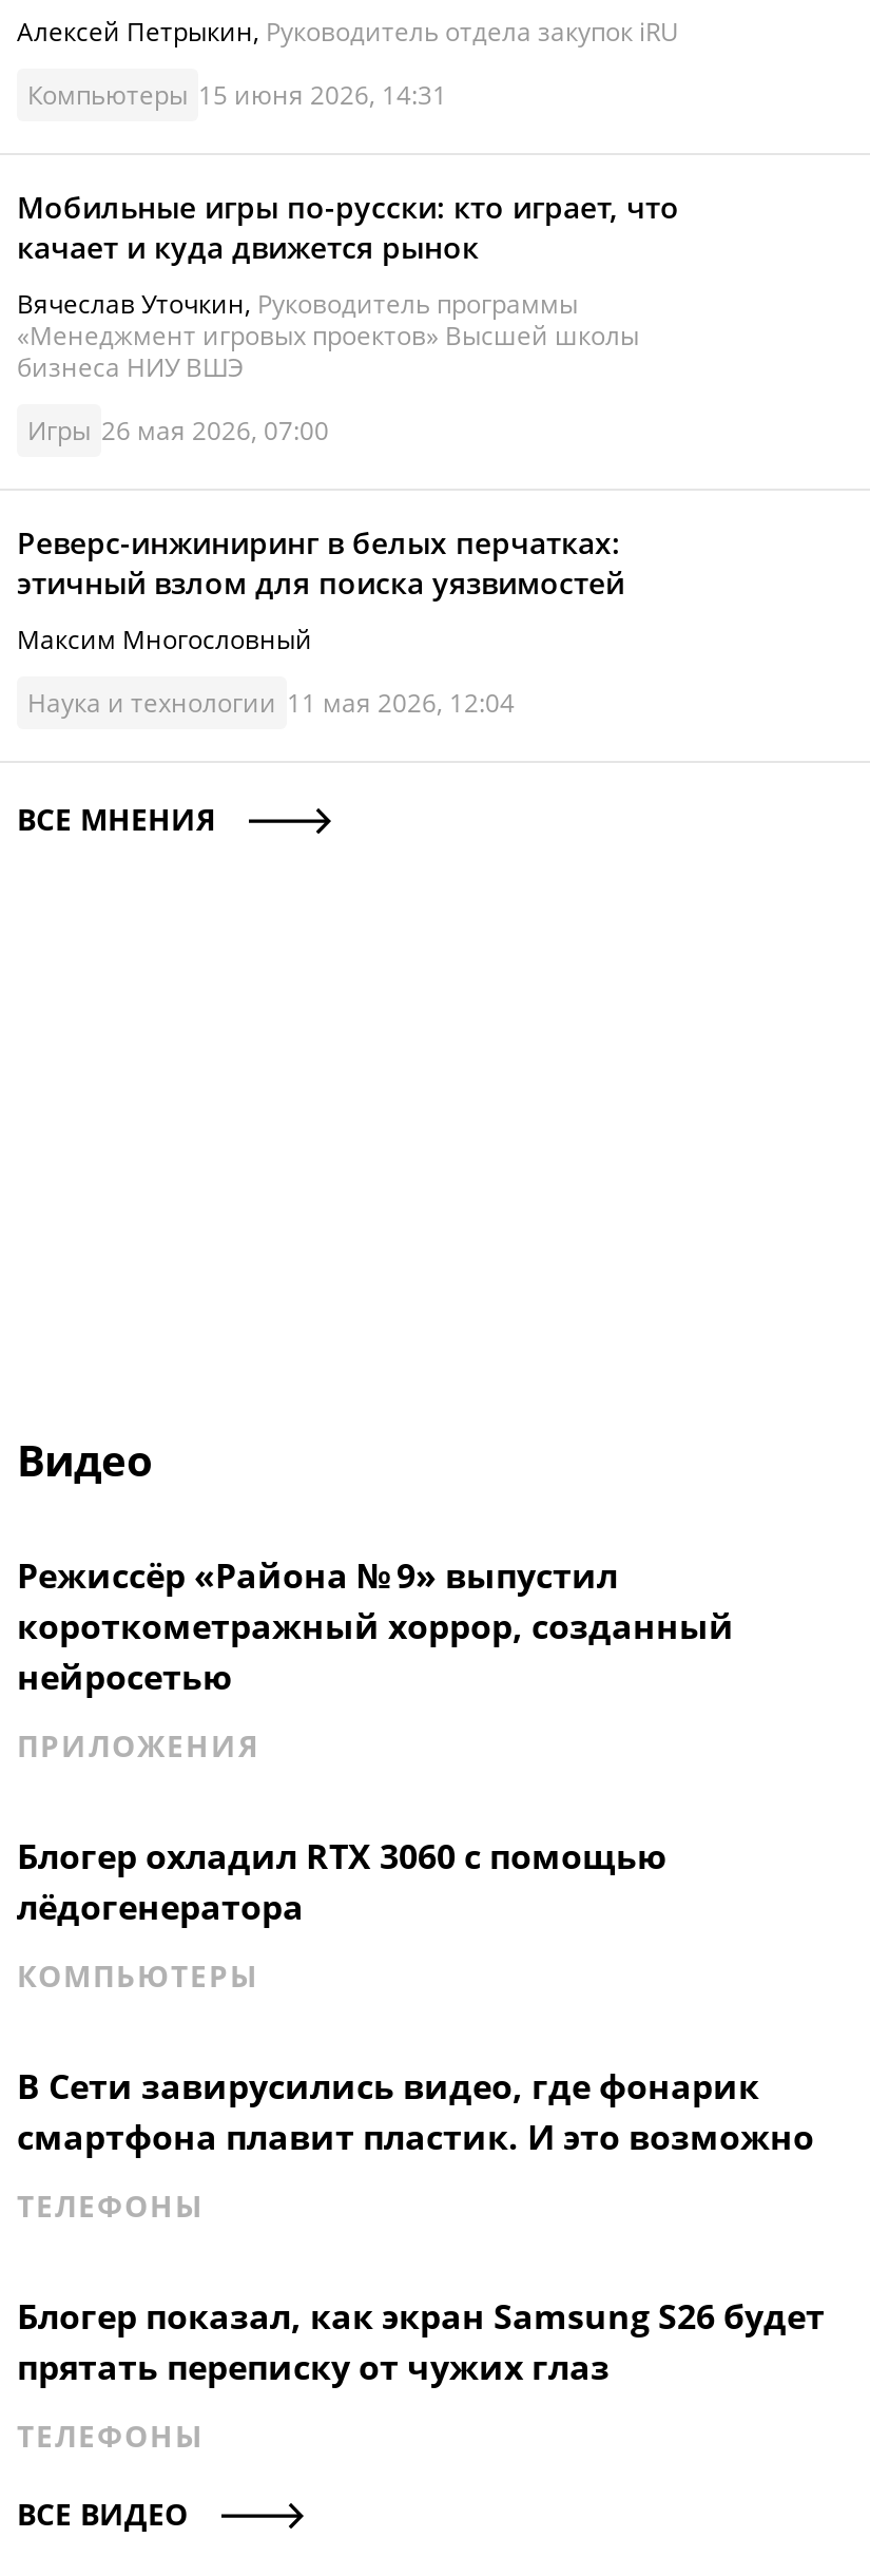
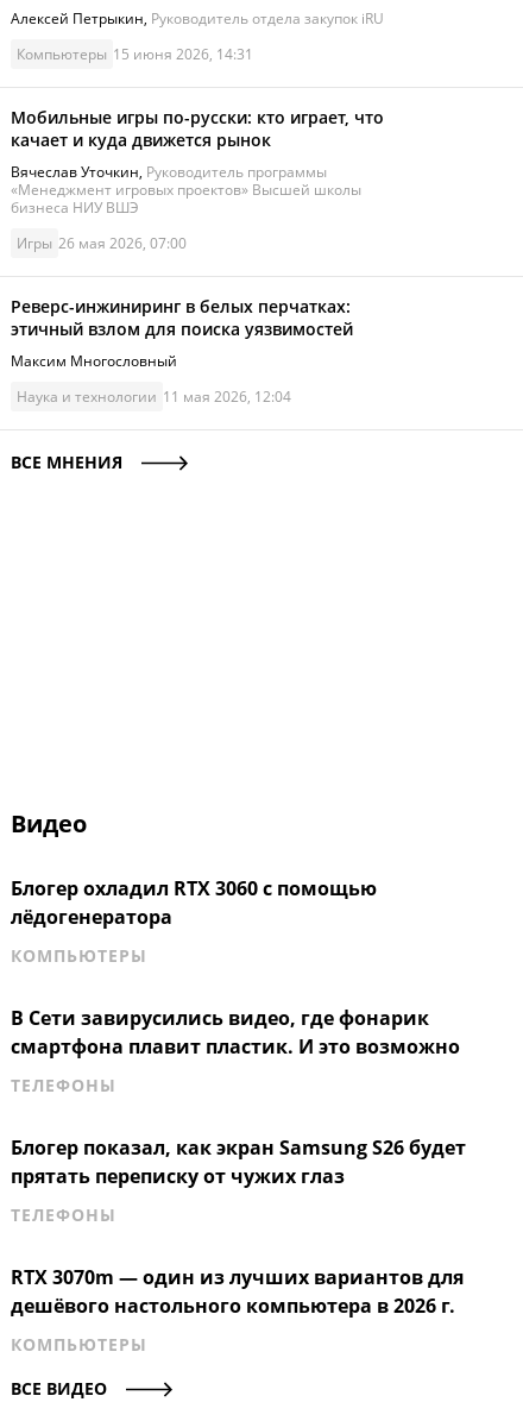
- Режиссёр «Района № 9» выпустил
- короткометражный хоррор, созданный
- нейросетью
- ПРИЛОЖЕНИЯ

moved up: Блогер охладил RTX 3060 с помощью | лёдогенератора | КОМПЬЮТЕРЫ | В Сети завирусились видео, где фонарик | смартфона плавит пластик. И это возможно | ТЕЛЕФОНЫ | прятать переписку от чужих глаз | ТЕЛЕФОНЫ

+ RTX 3070m — один из лучших вариантов для
+ дешёвого настольного компьютера в 2026 г.
+ КОМПЬЮТЕРЫ
